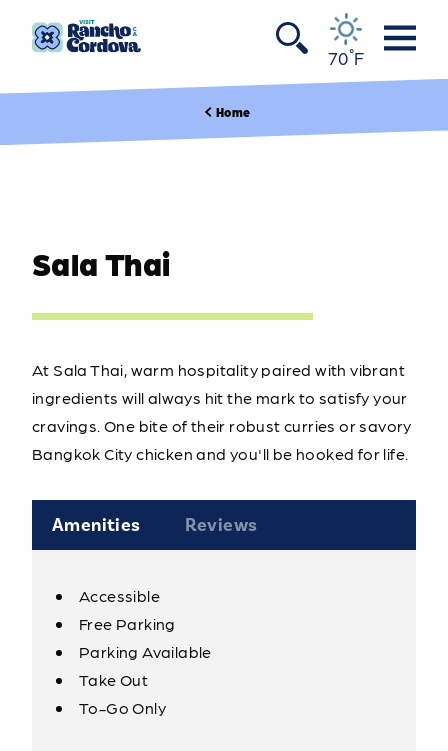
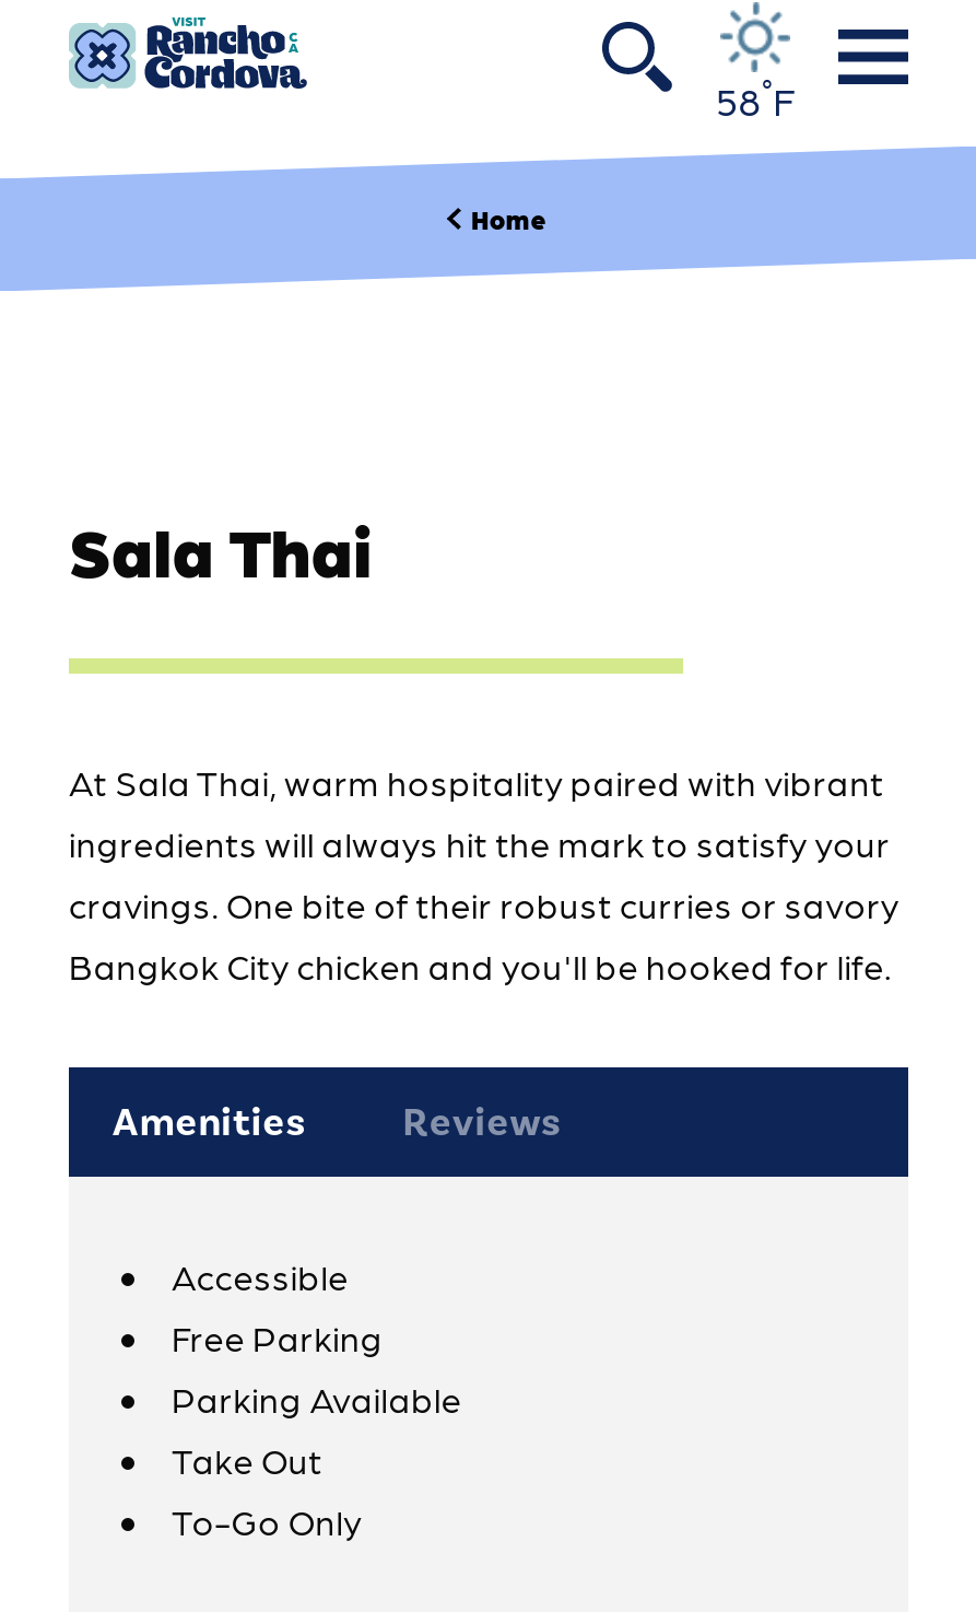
- 70°F
+ 58°F
